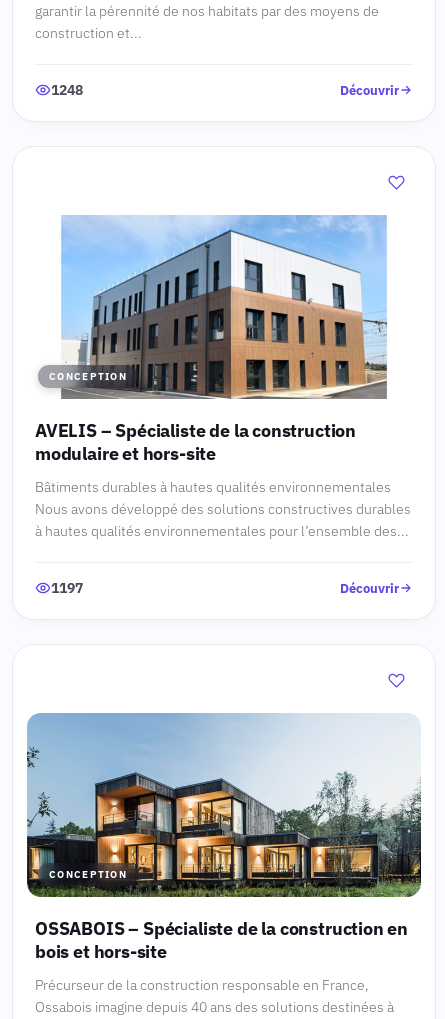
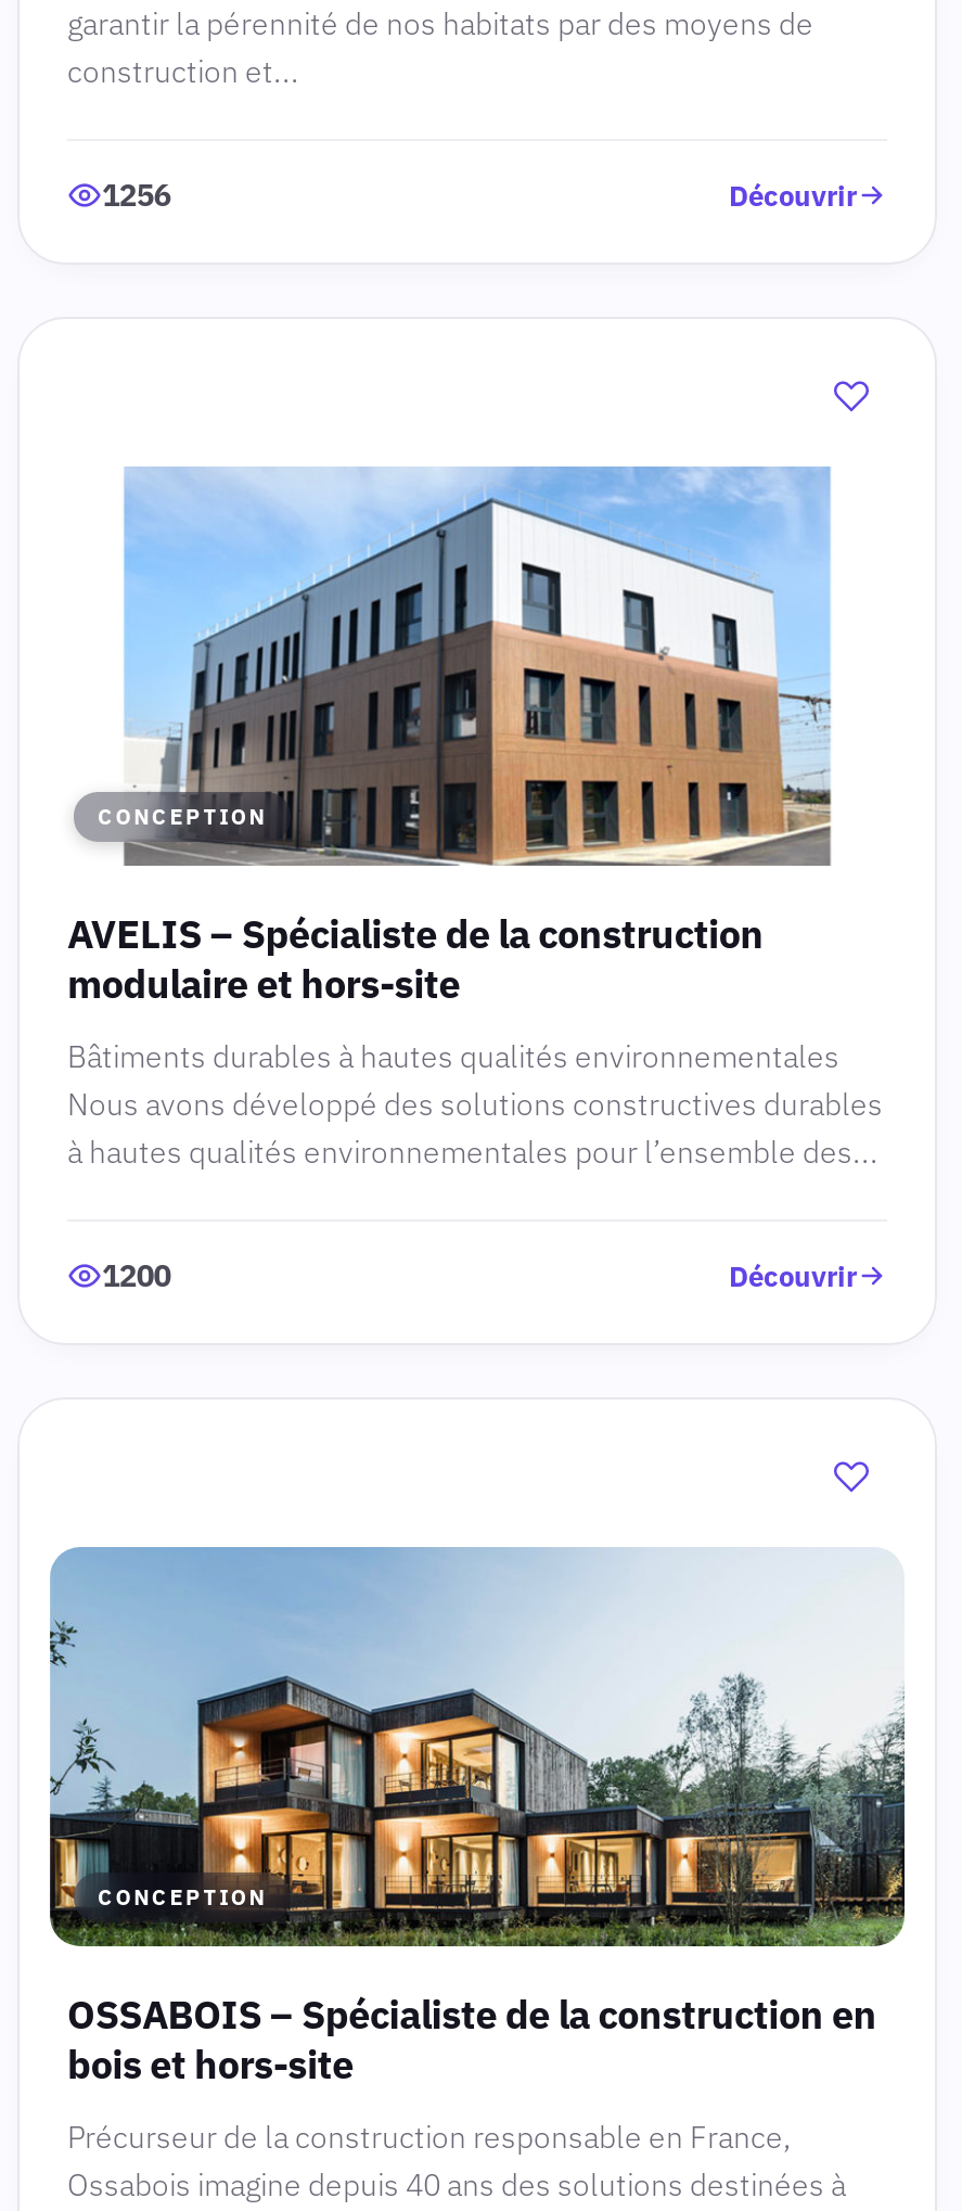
- 1248
+ 1256

- 1197
+ 1200
